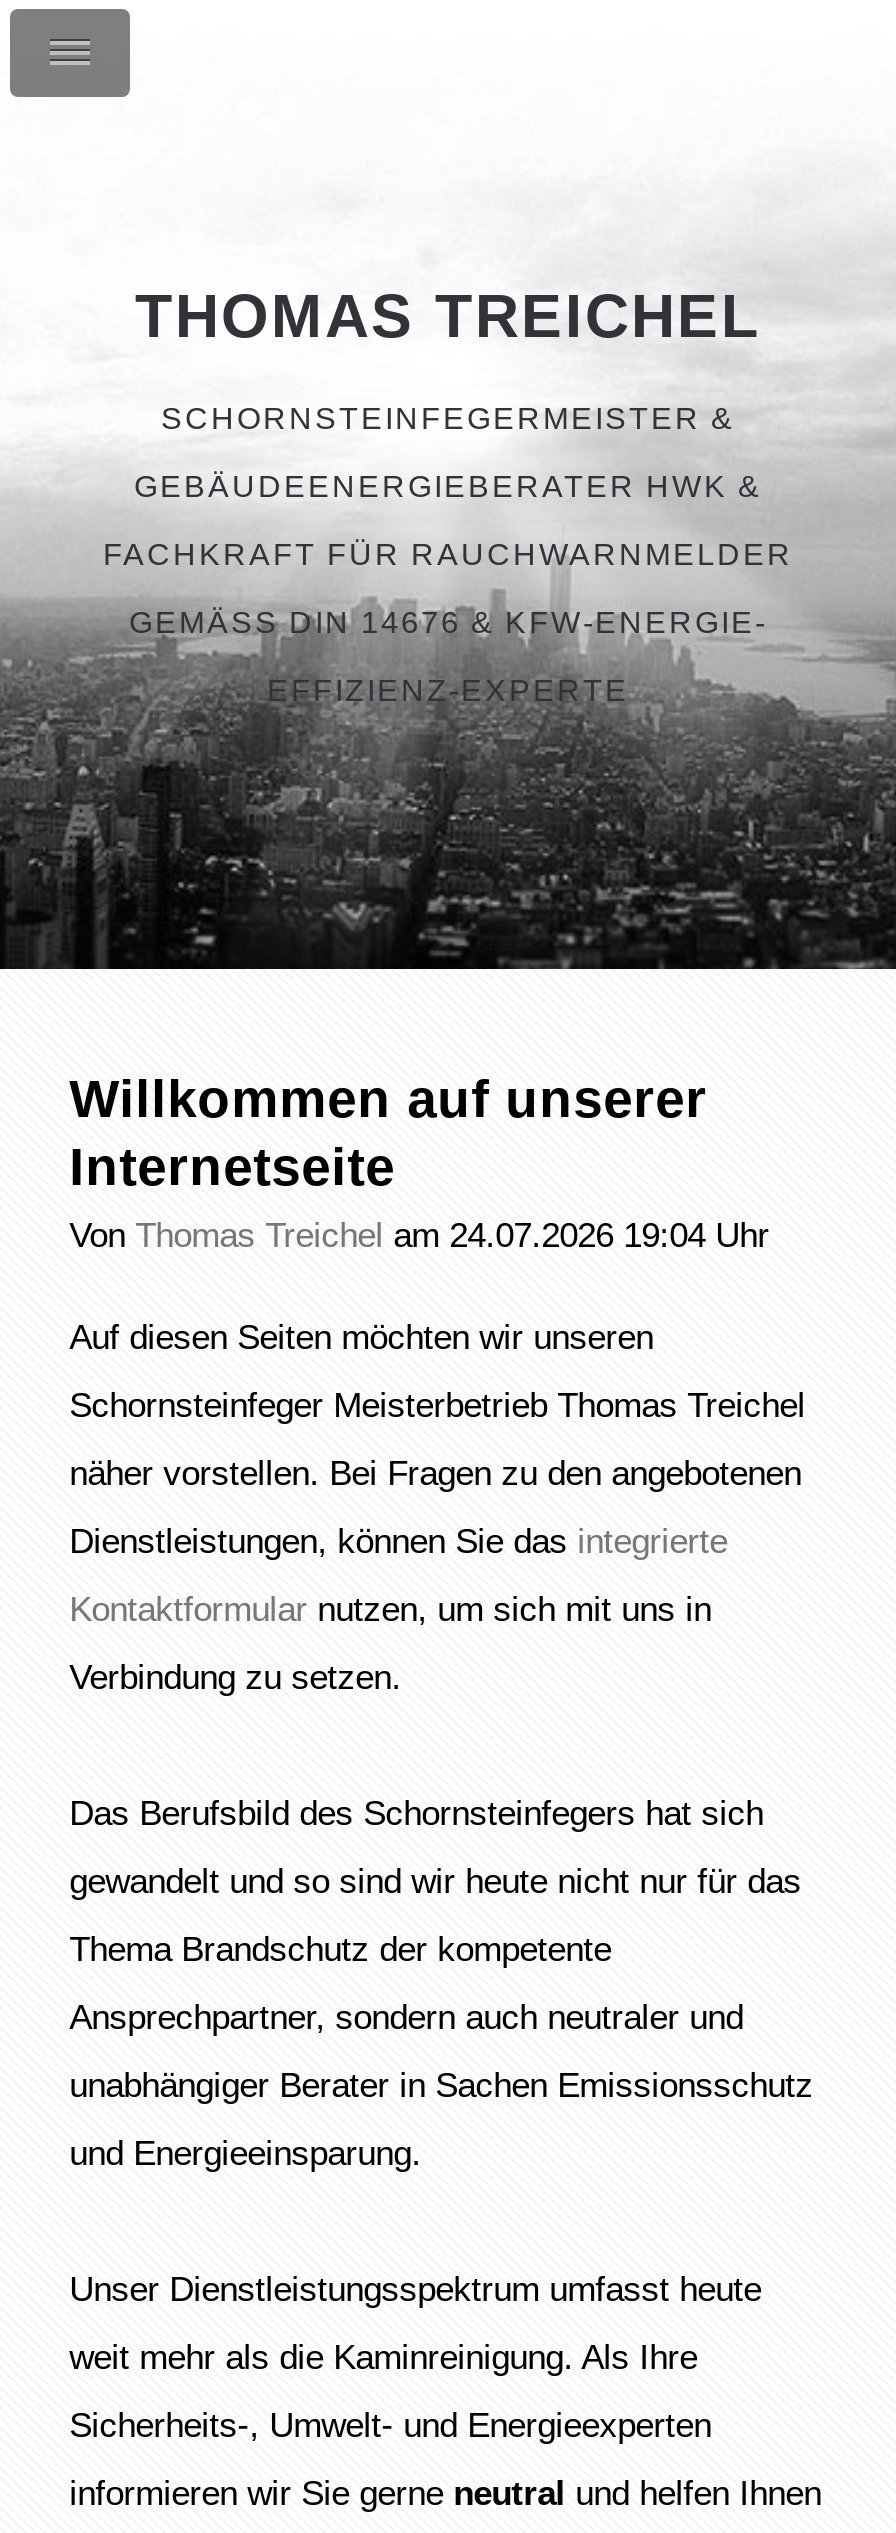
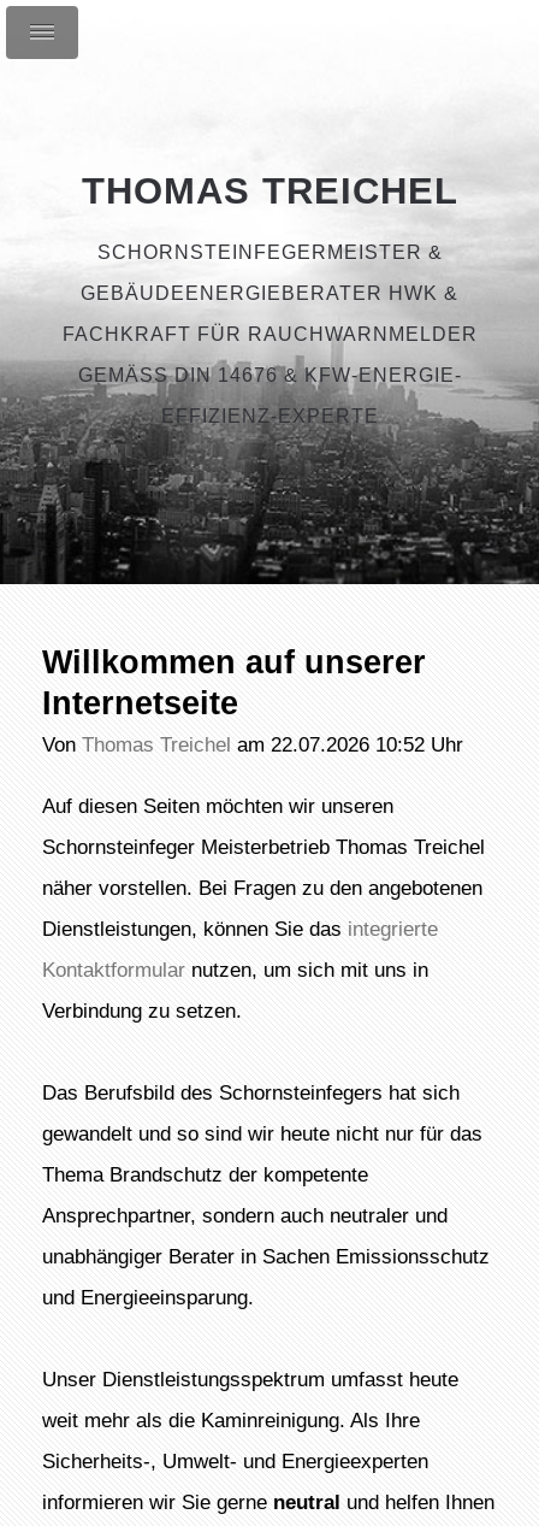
- Von Thomas Treichel am 24.07.2026 19:04 Uhr
+ Von Thomas Treichel am 22.07.2026 10:52 Uhr
